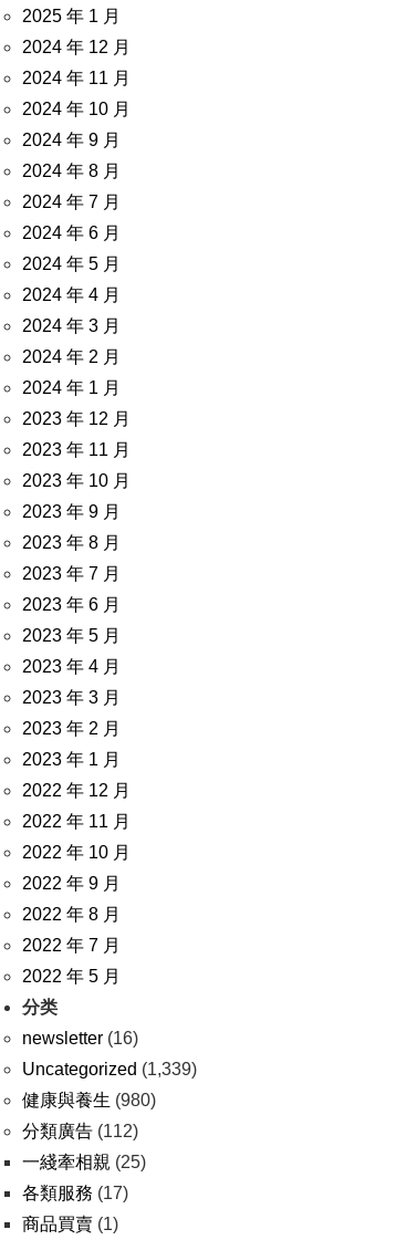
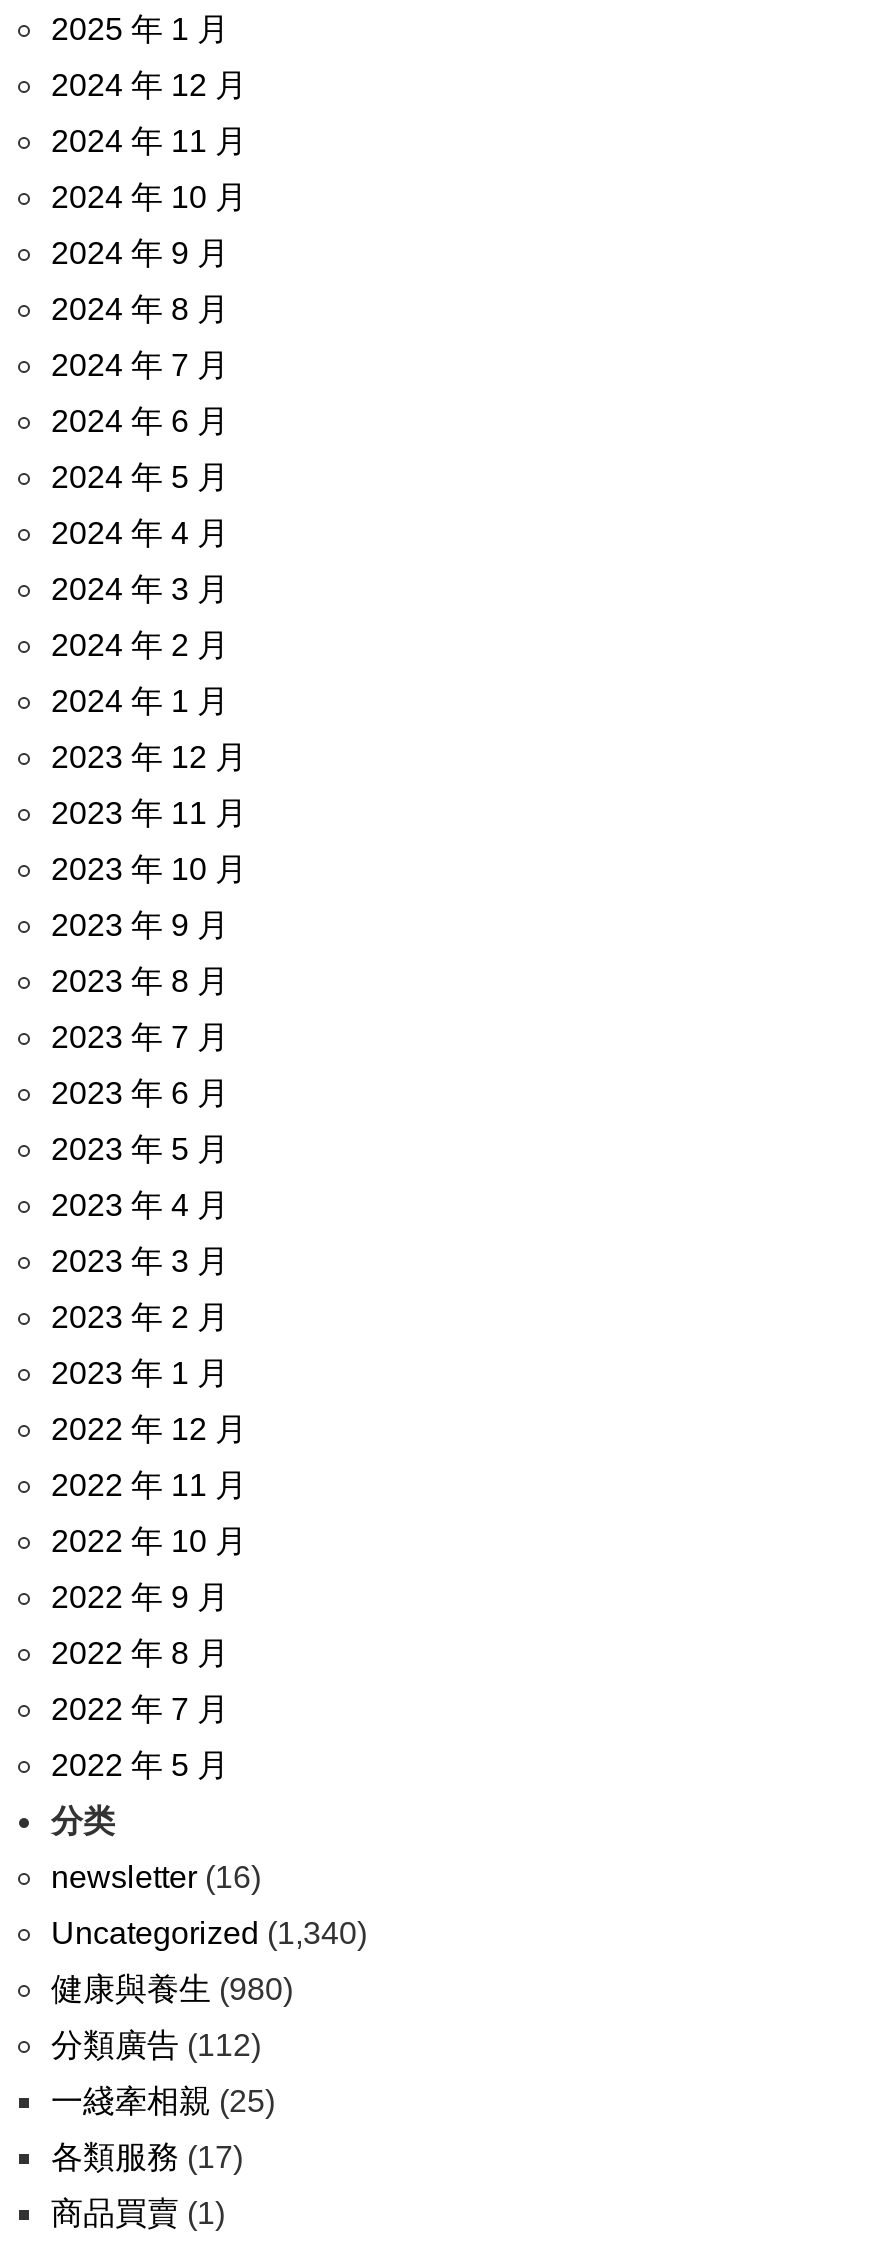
- Uncategorized (1,339)
+ Uncategorized (1,340)
